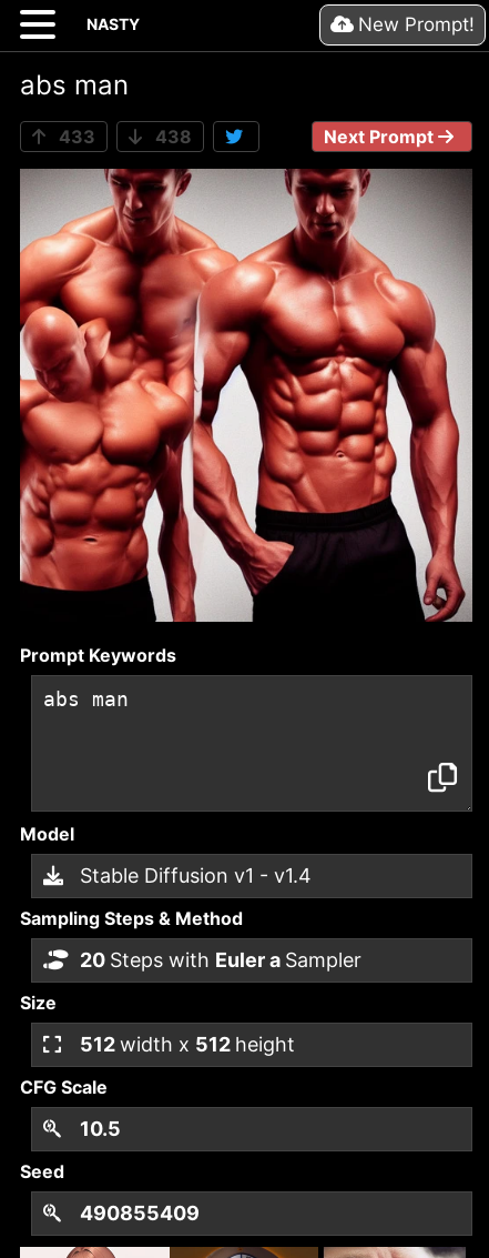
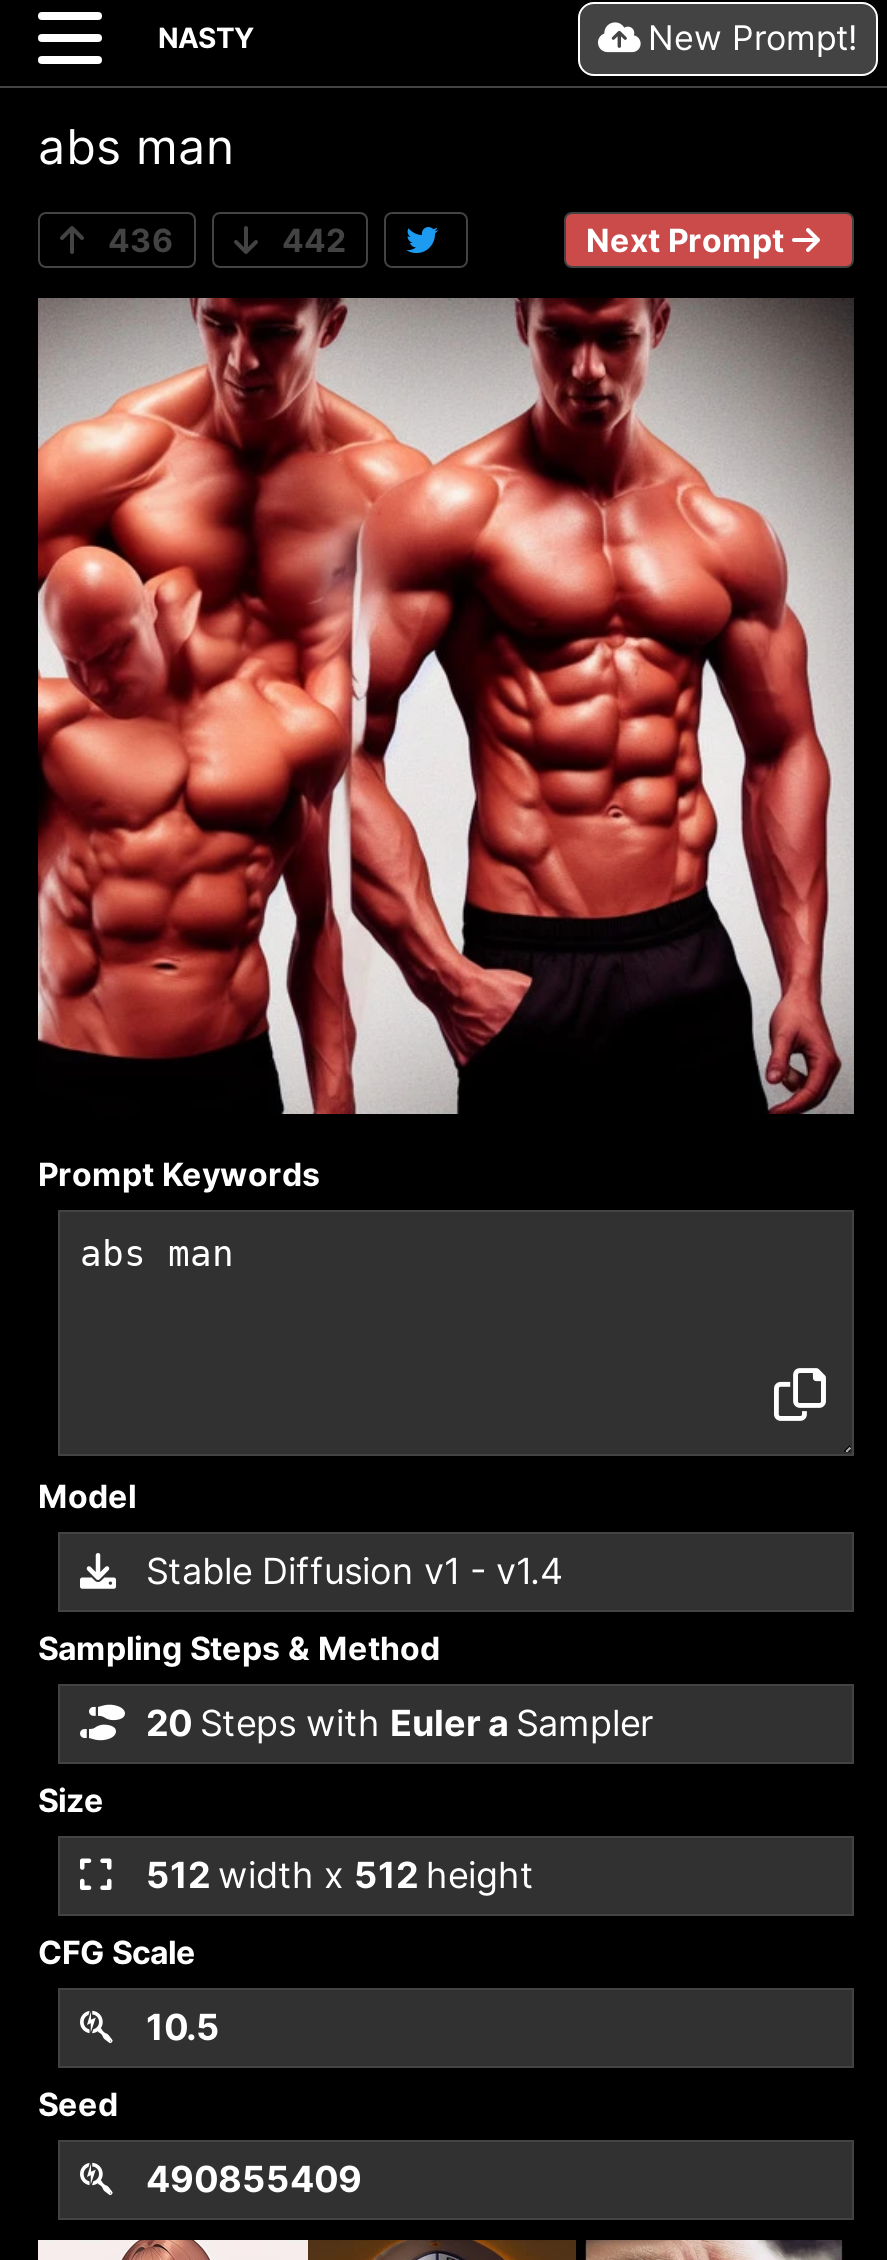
- 433
+ 436

- 438
+ 442
